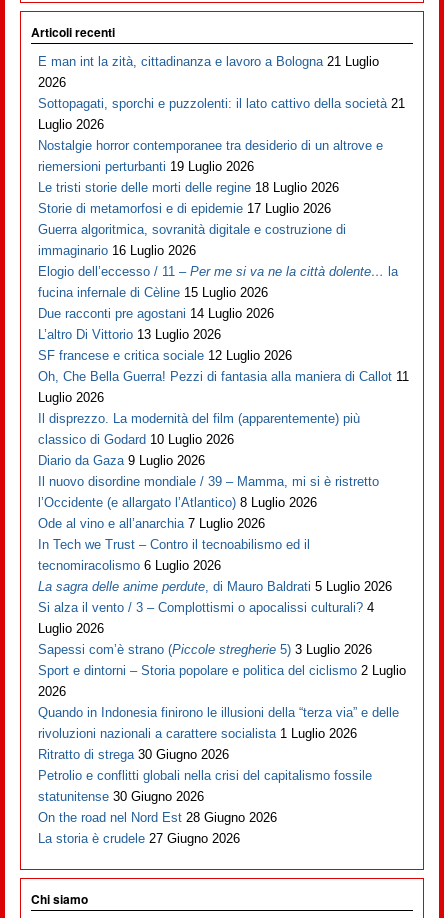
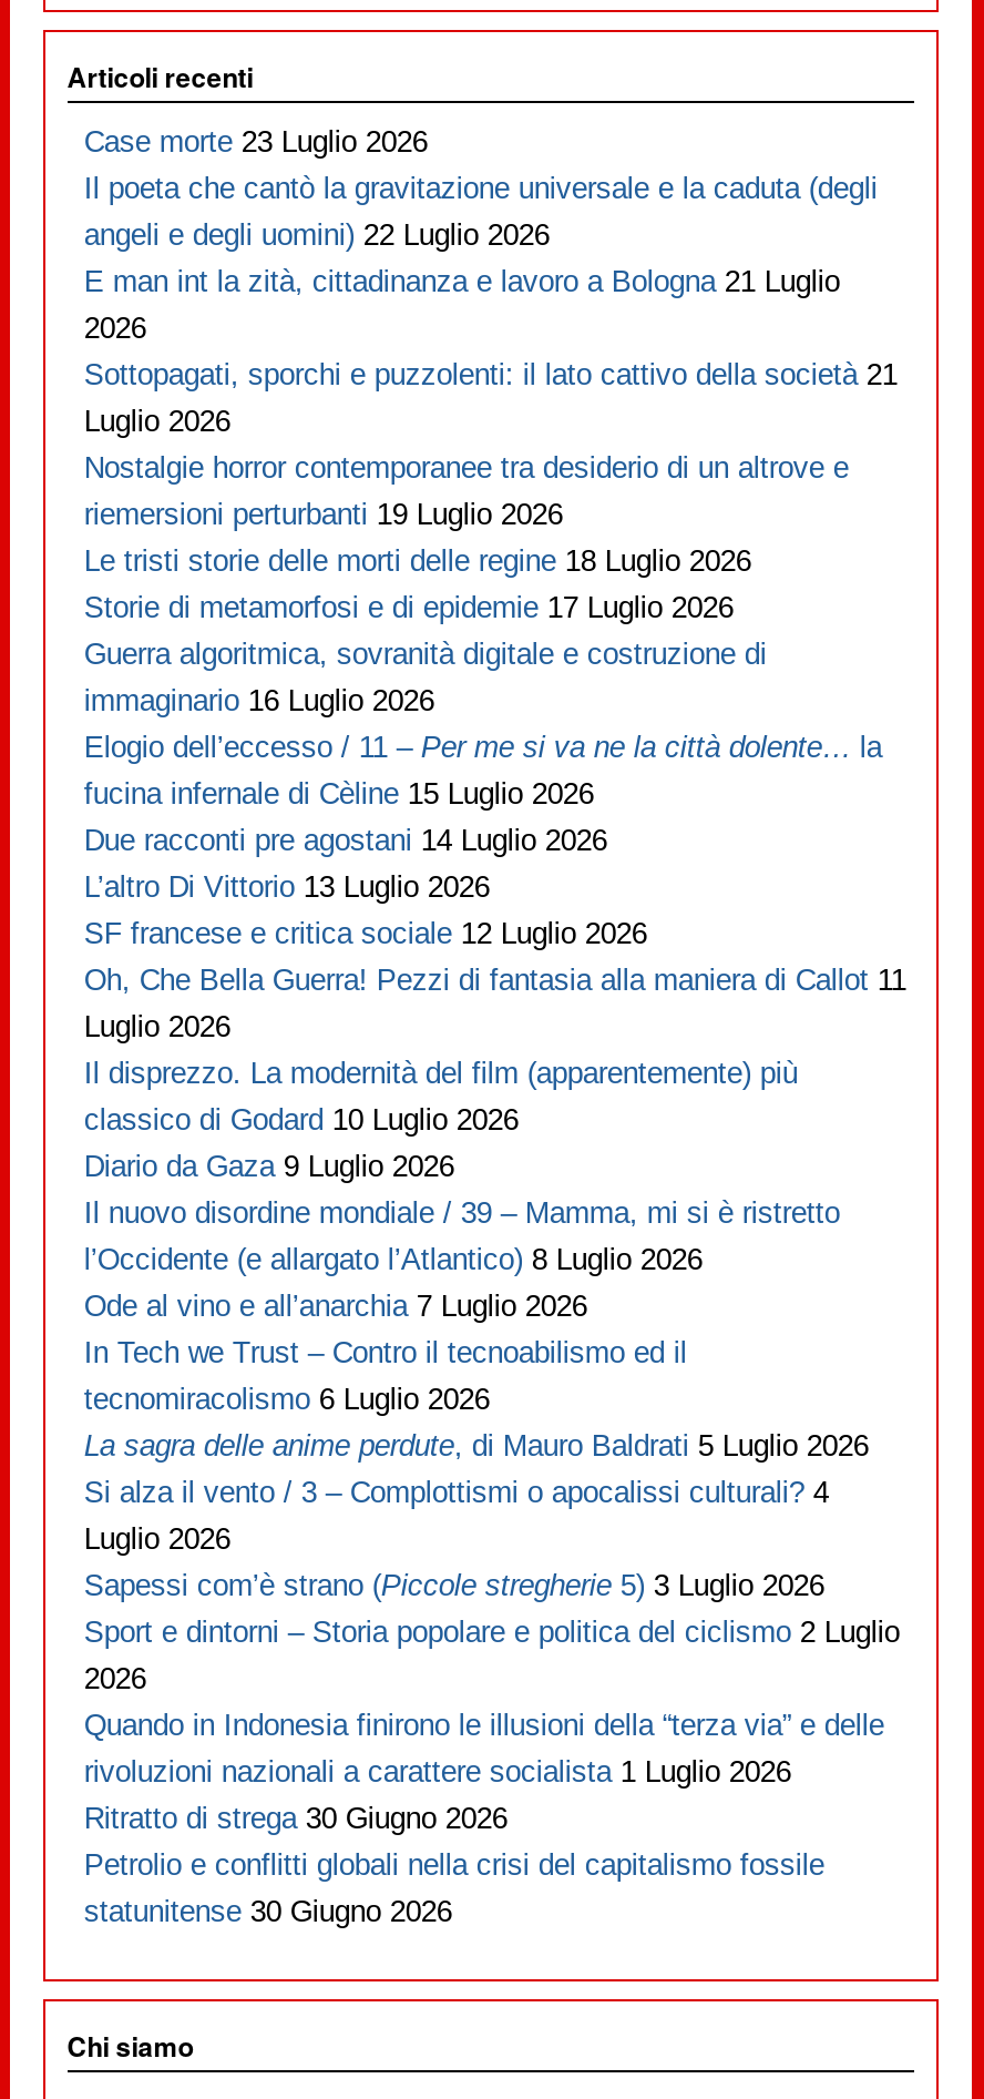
+ Case morte 23 Luglio 2026
+ Il poeta che cantò la gravitazione universale e la caduta (degli
+ angeli e degli uomini) 22 Luglio 2026

moved down: E man int la zità, cittadinanza e lavoro a Bologna 21 Luglio | 2026 | Sottopagati, sporchi e puzzolenti: il lato cattivo della società 21 | ... | Petrolio e conflitti globali nella crisi del capitalismo fossile | statunitense 30 Giugno 2026

- On the road nel Nord Est 28 Giugno 2026
- La storia è crudele 27 Giugno 2026
